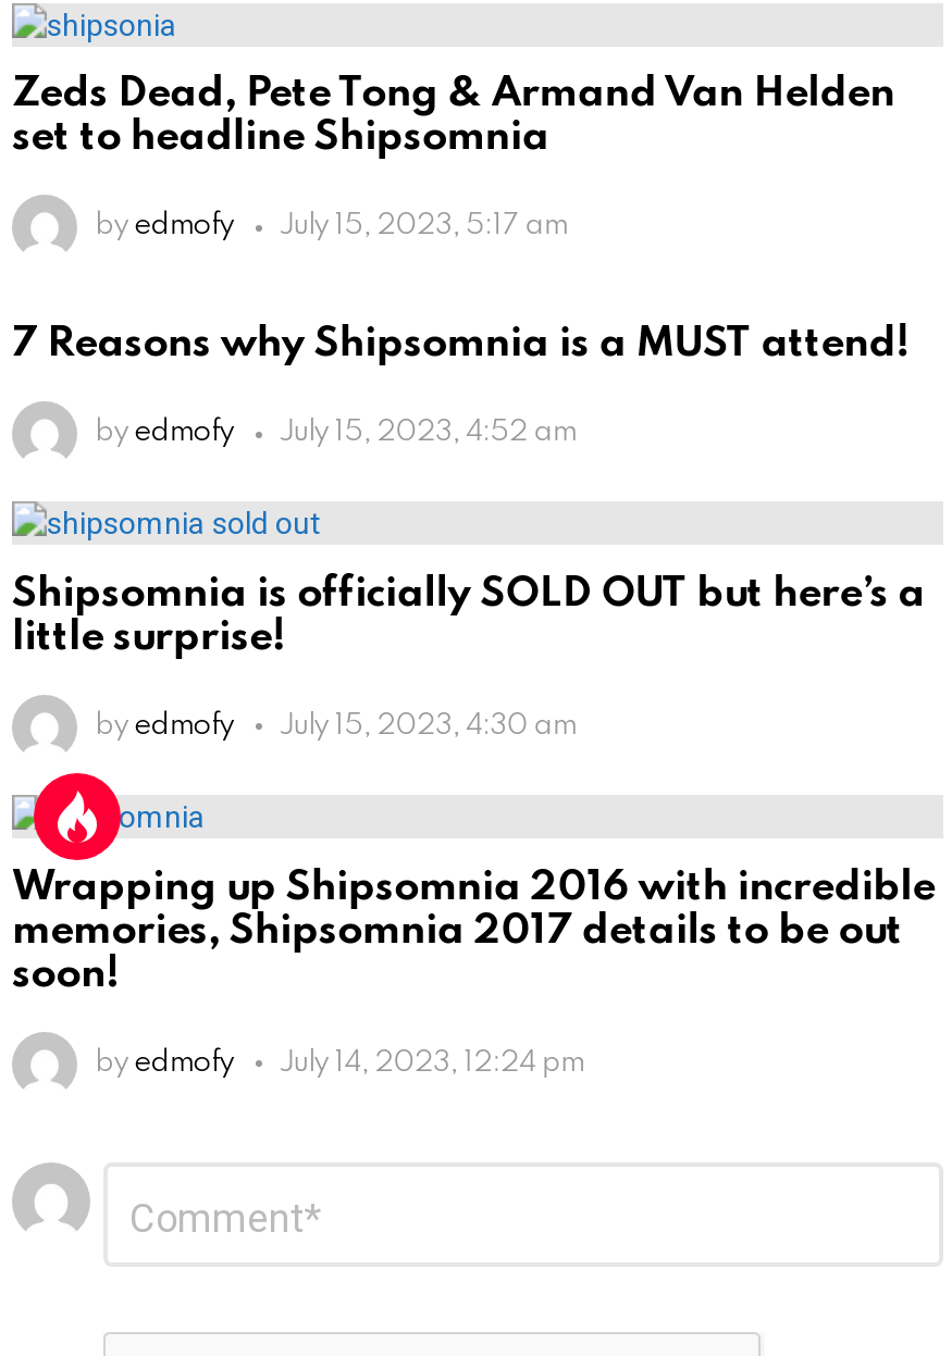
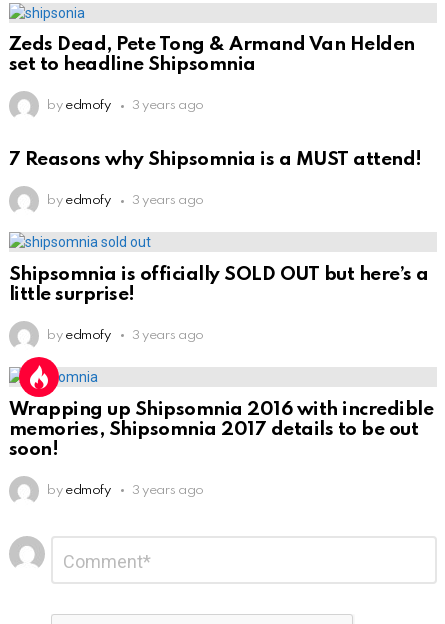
- by edmofy July 15, 2023, 5:17 am
+ by edmofy 3 years ago

- by edmofy July 15, 2023, 4:52 am
+ by edmofy 3 years ago

- by edmofy July 15, 2023, 4:30 am
+ by edmofy 3 years ago

- by edmofy July 14, 2023, 12:24 pm
+ by edmofy 3 years ago
